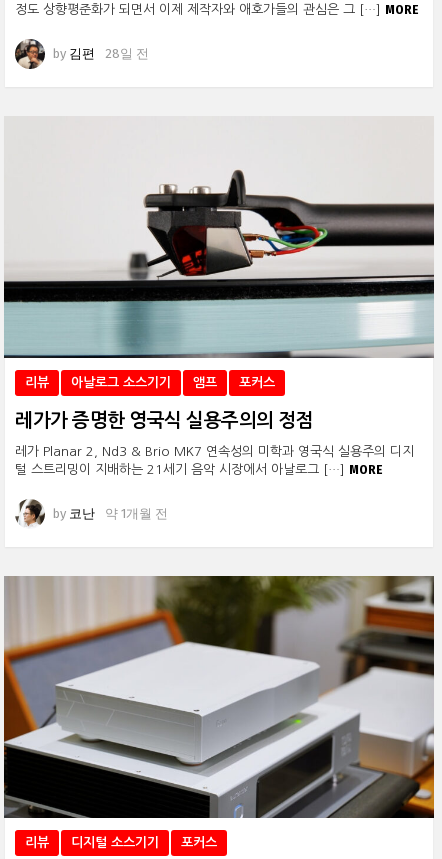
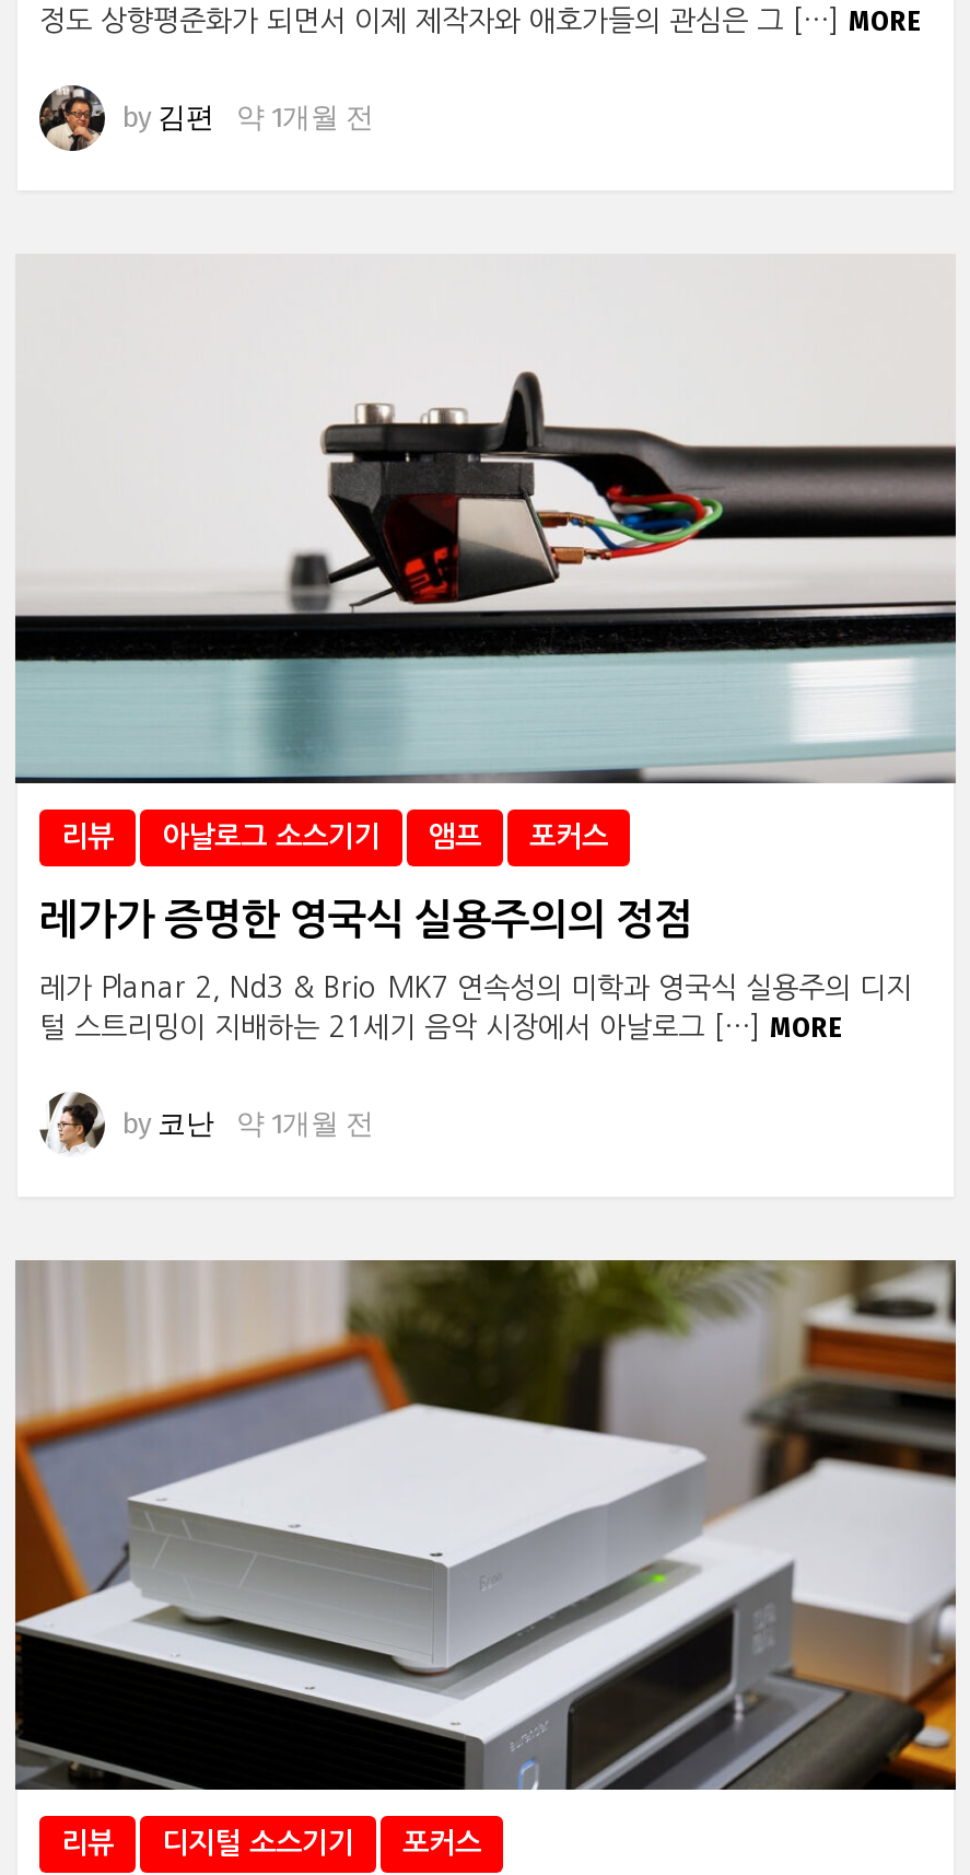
- by 김편 28일 전
+ by 김편 약 1개월 전
